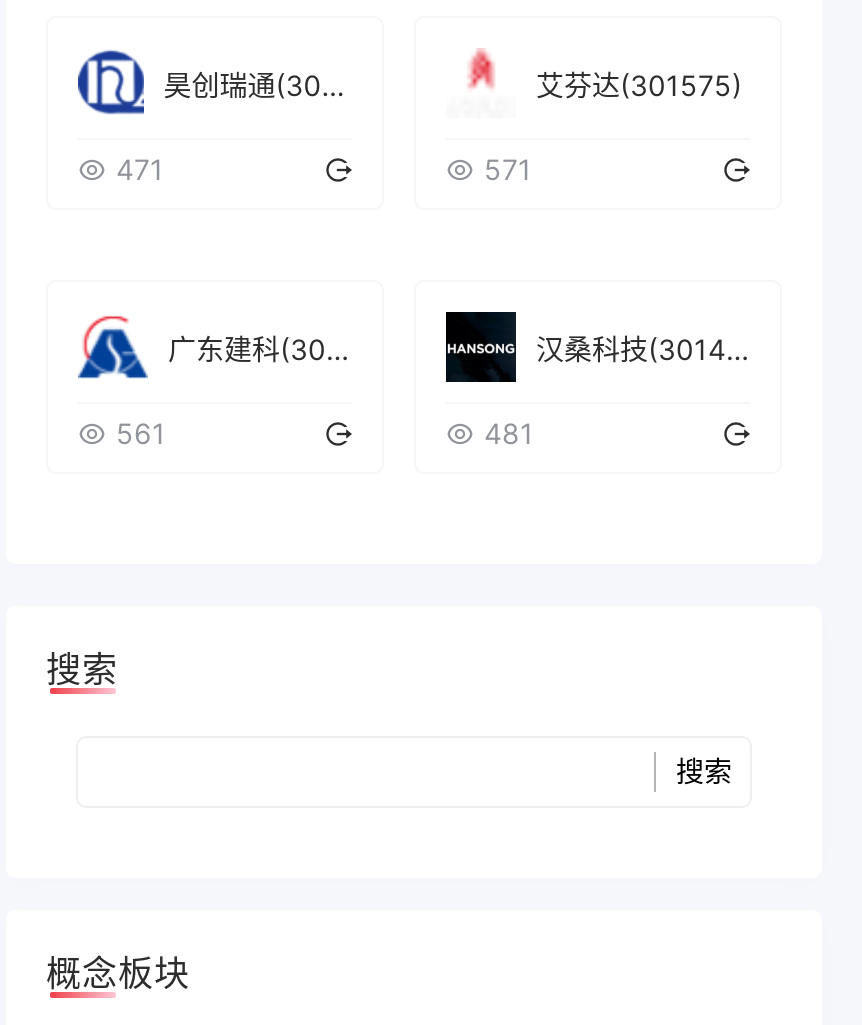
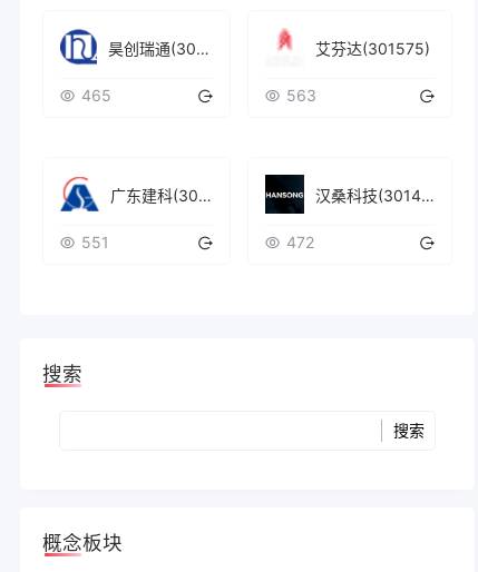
- 471
+ 465

- 571
+ 563

- 561
+ 551

- 481
+ 472
